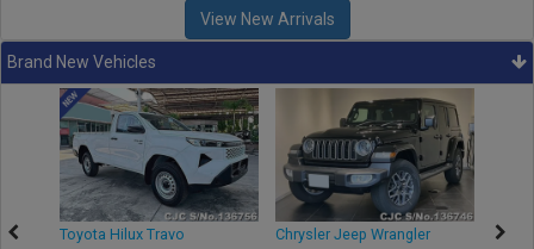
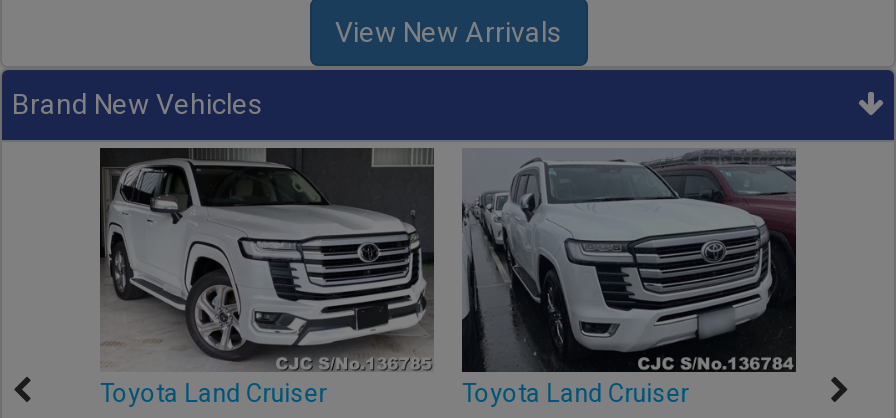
- [image]
- Toyota Hilux Travo
+ [image]
+ Toyota Land Cruiser

- [image]
- Chrysler Jeep Wrangler
+ [image]
+ Toyota Land Cruiser
